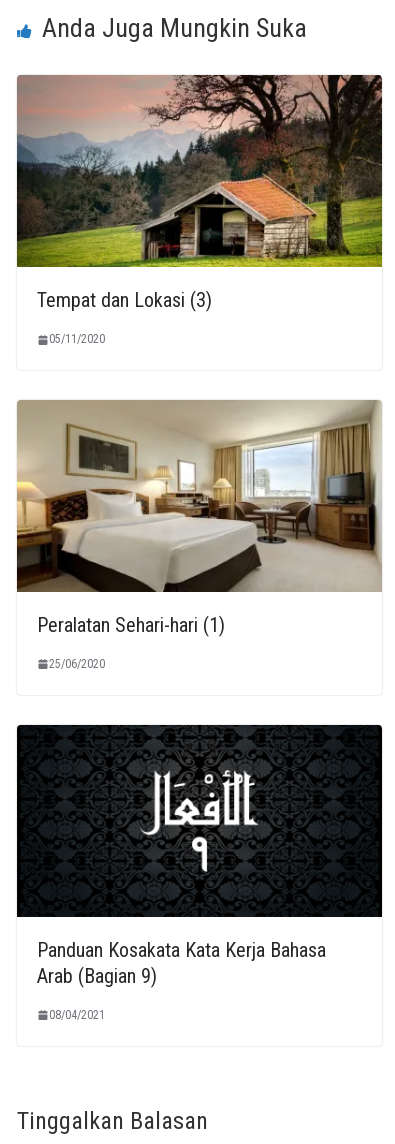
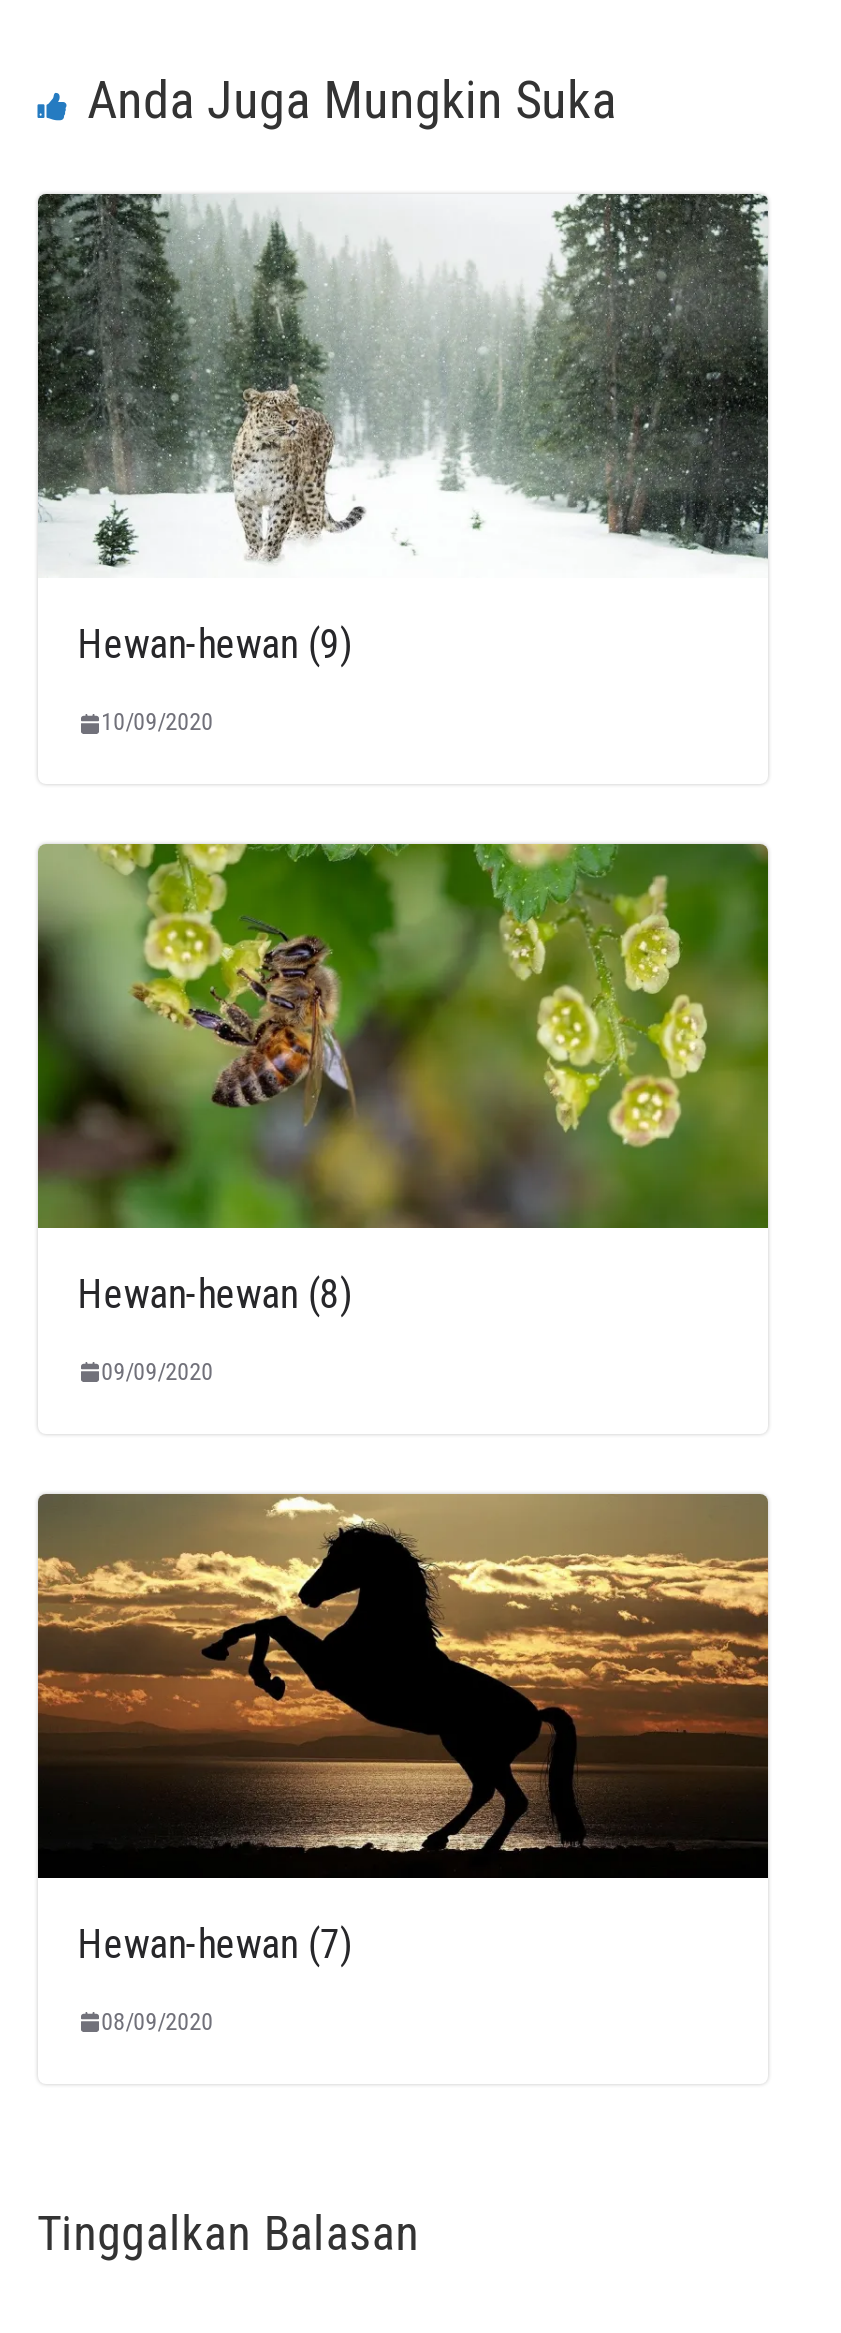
- [image]
- Tempat dan Lokasi (3)
+ [image]
+ Hewan-hewan (9)

- 05/11/2020
+ 10/09/2020

- [image]
- Peralatan Sehari-hari (1)
+ [image]
+ Hewan-hewan (8)

- 25/06/2020
+ 09/09/2020

- [image]
- Panduan Kosakata Kata Kerja Bahasa
- Arab (Bagian 9)
+ [image]
+ Hewan-hewan (7)

- 08/04/2021
+ 08/09/2020
